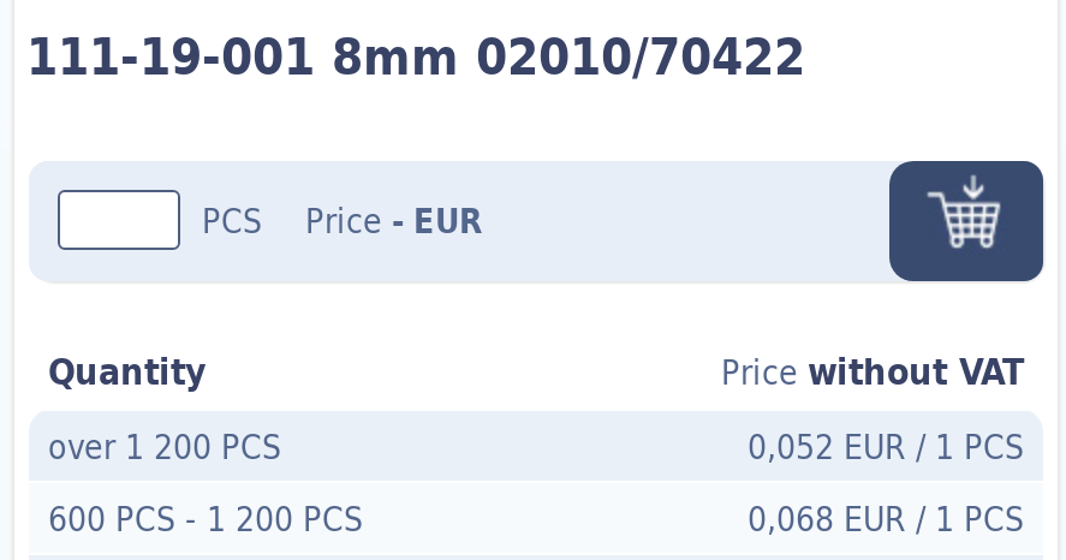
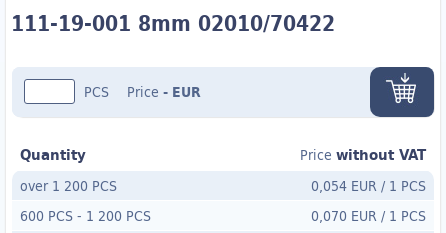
- 0,052 EUR / 1 PCS
+ 0,054 EUR / 1 PCS

- 0,068 EUR / 1 PCS
+ 0,070 EUR / 1 PCS
